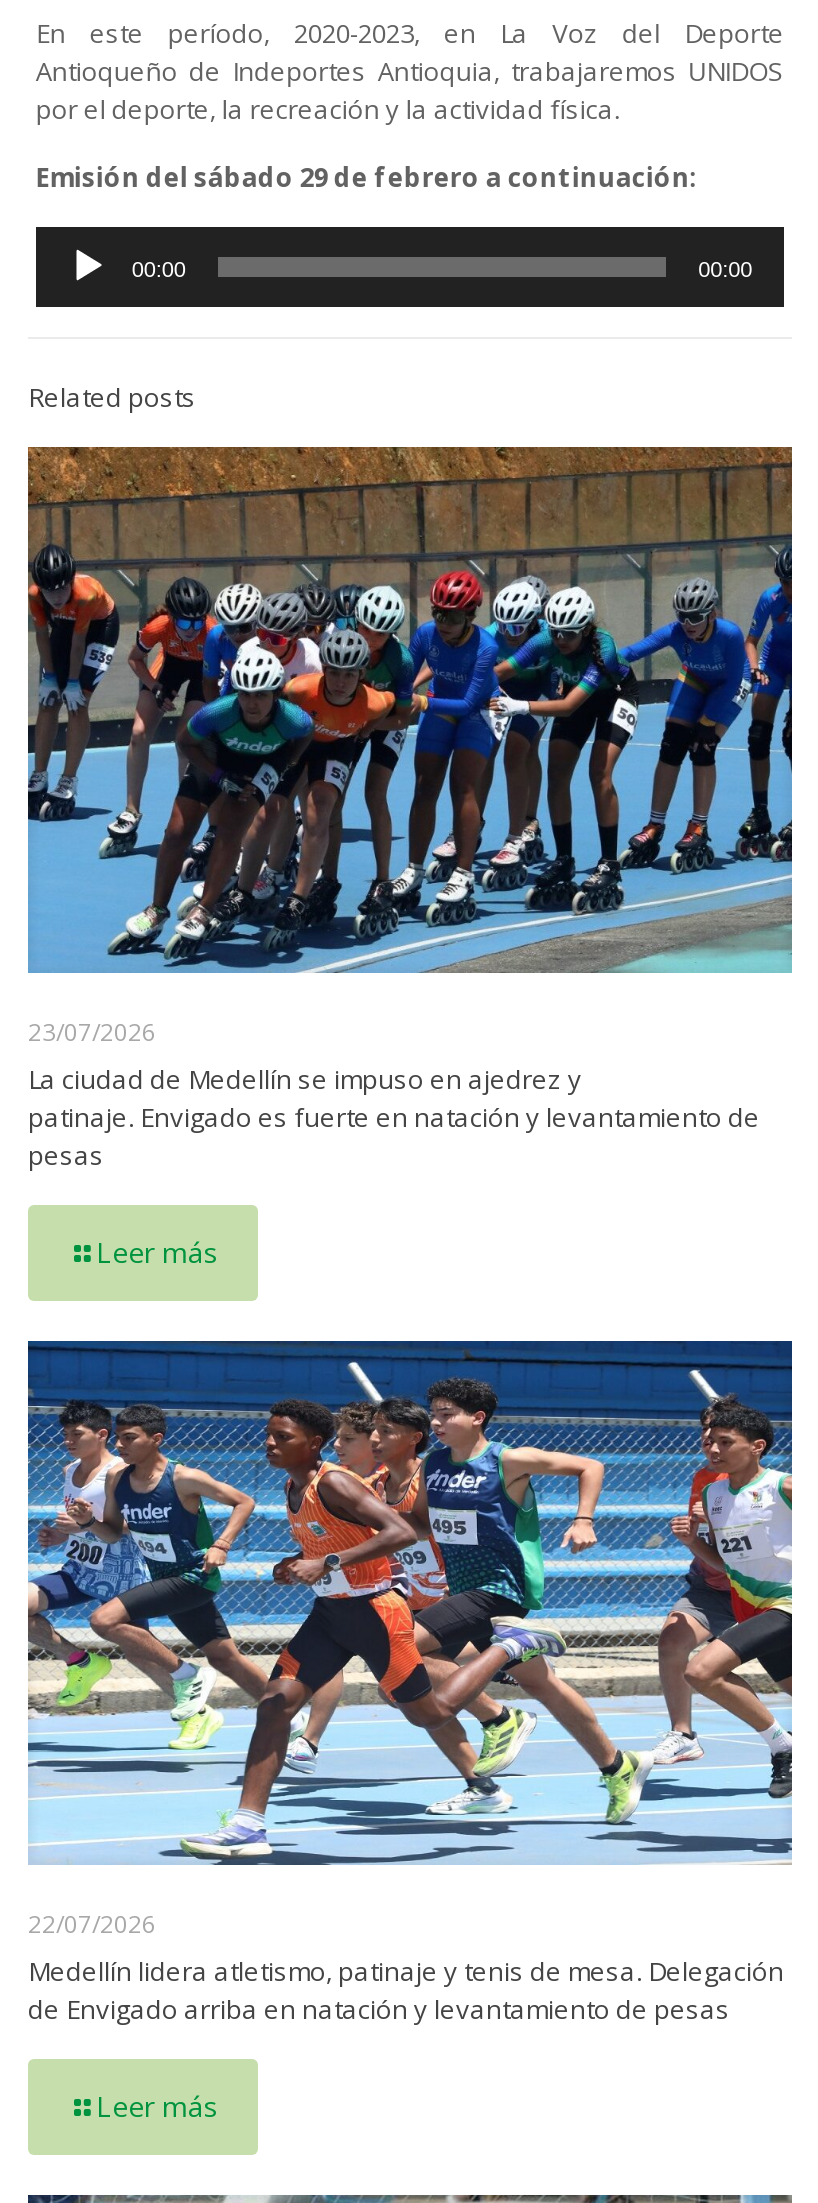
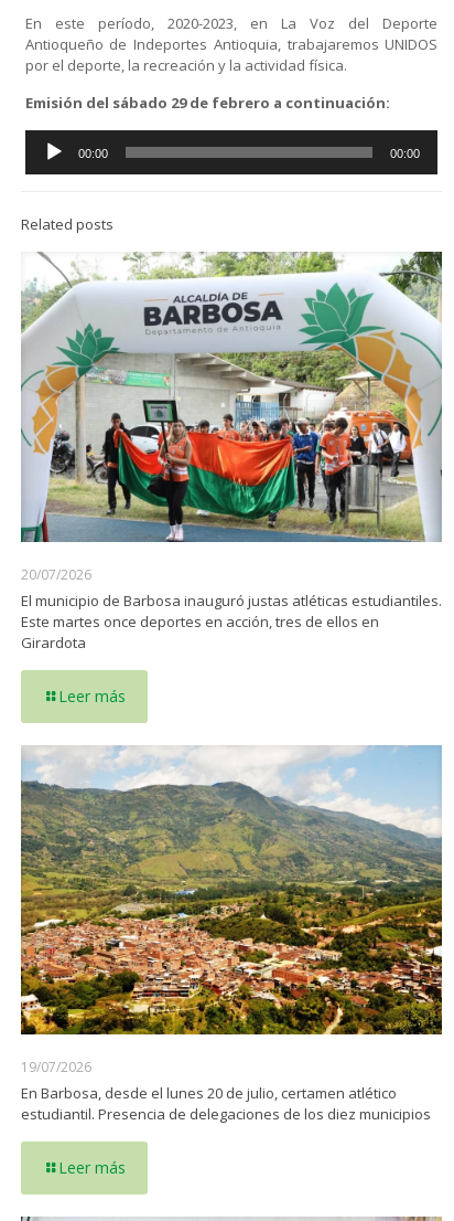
- [image]
- 23/07/2026
- La ciudad de Medellín se impuso en ajedrez y
- patinaje. Envigado es fuerte en natación y levantamiento de
- pesas
+ [image]
+ 20/07/2026
+ El municipio de Barbosa inauguró justas atléticas estudiantiles.
+ Este martes once deportes en acción, tres de ellos en
+ Girardota

- [image]
- 22/07/2026
- Medellín lidera atletismo, patinaje y tenis de mesa. Delegación
- de Envigado arriba en natación y levantamiento de pesas
+ [image]
+ 19/07/2026
+ En Barbosa, desde el lunes 20 de julio, certamen atlético
+ estudiantil. Presencia de delegaciones de los diez municipios
